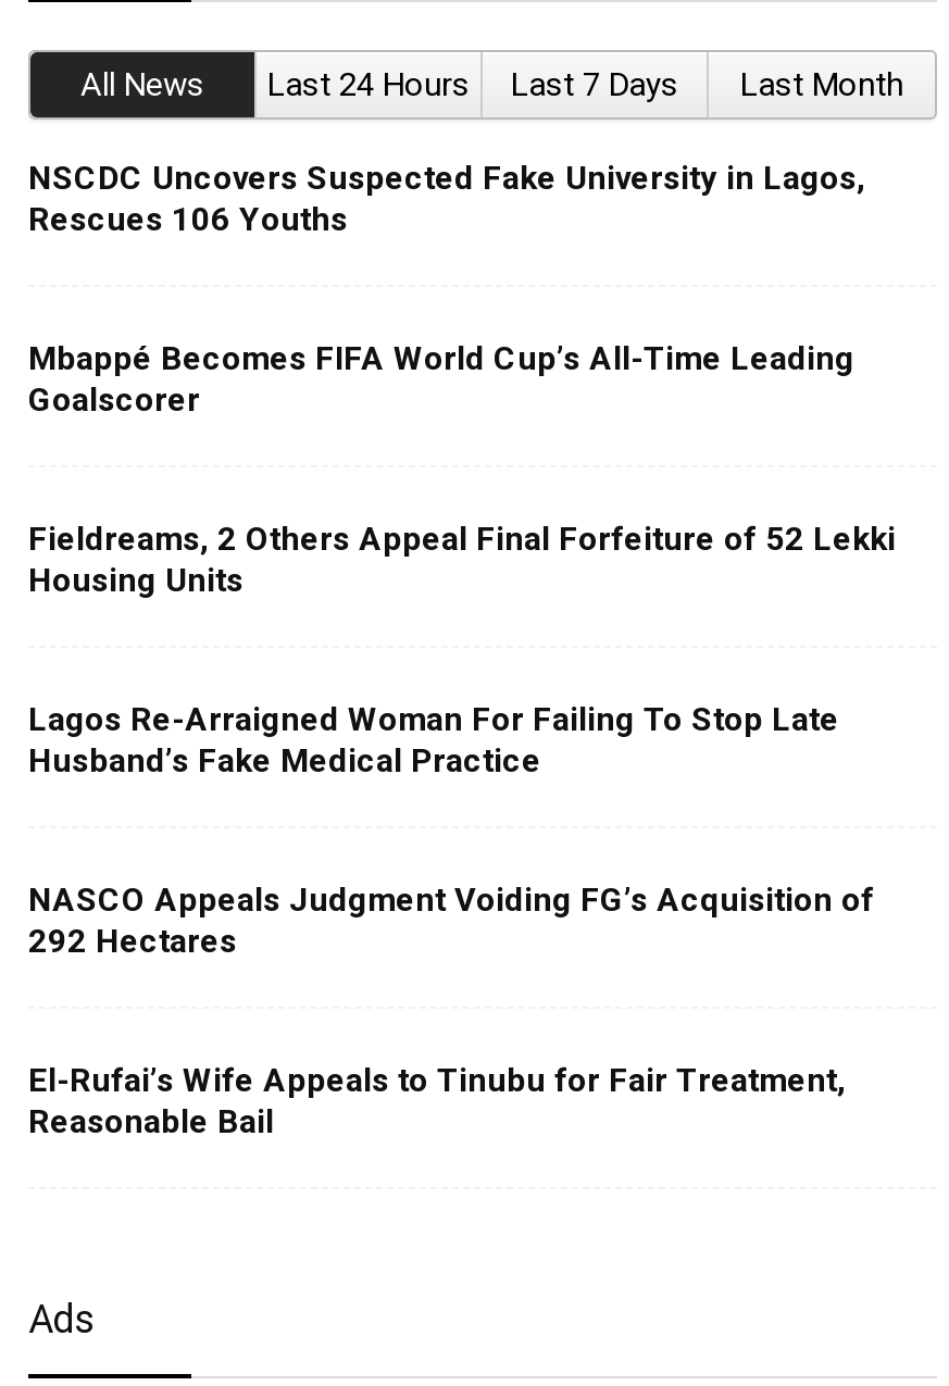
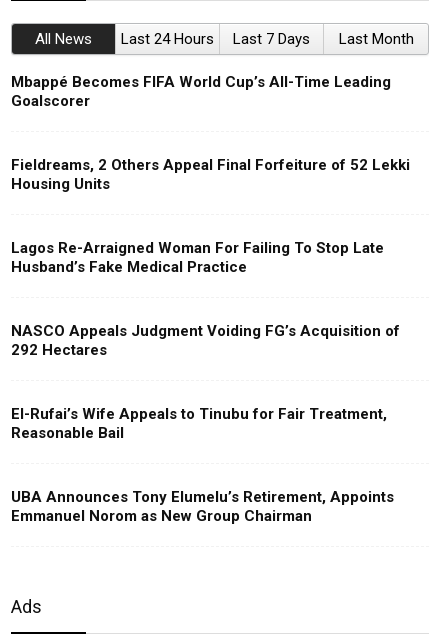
- NSCDC Uncovers Suspected Fake University in Lagos,
- Rescues 106 Youths

moved up: Mbappé Becomes FIFA World Cup’s All-Time Leading | Goalscorer | Fieldreams, 2 Others Appeal Final Forfeiture of 52 Lekki | ... | El-Rufai’s Wife Appeals to Tinubu for Fair Treatment, | Reasonable Bail

+ UBA Announces Tony Elumelu’s Retirement, Appoints
+ Emmanuel Norom as New Group Chairman
